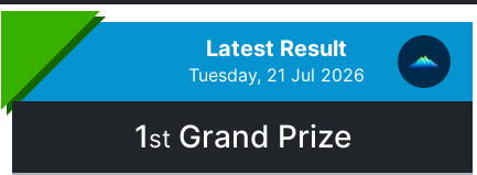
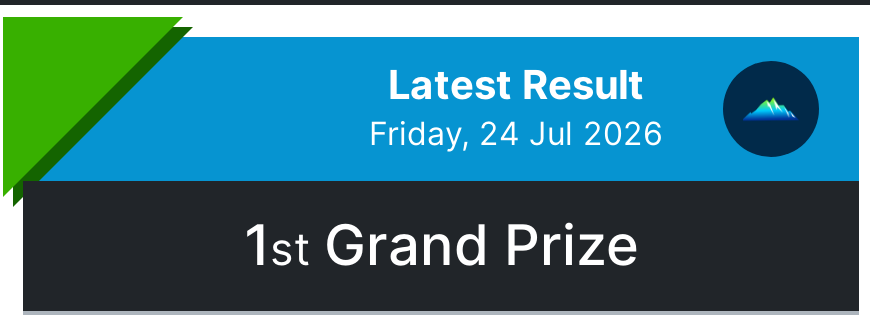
- Tuesday, 21 Jul 2026
+ Friday, 24 Jul 2026
